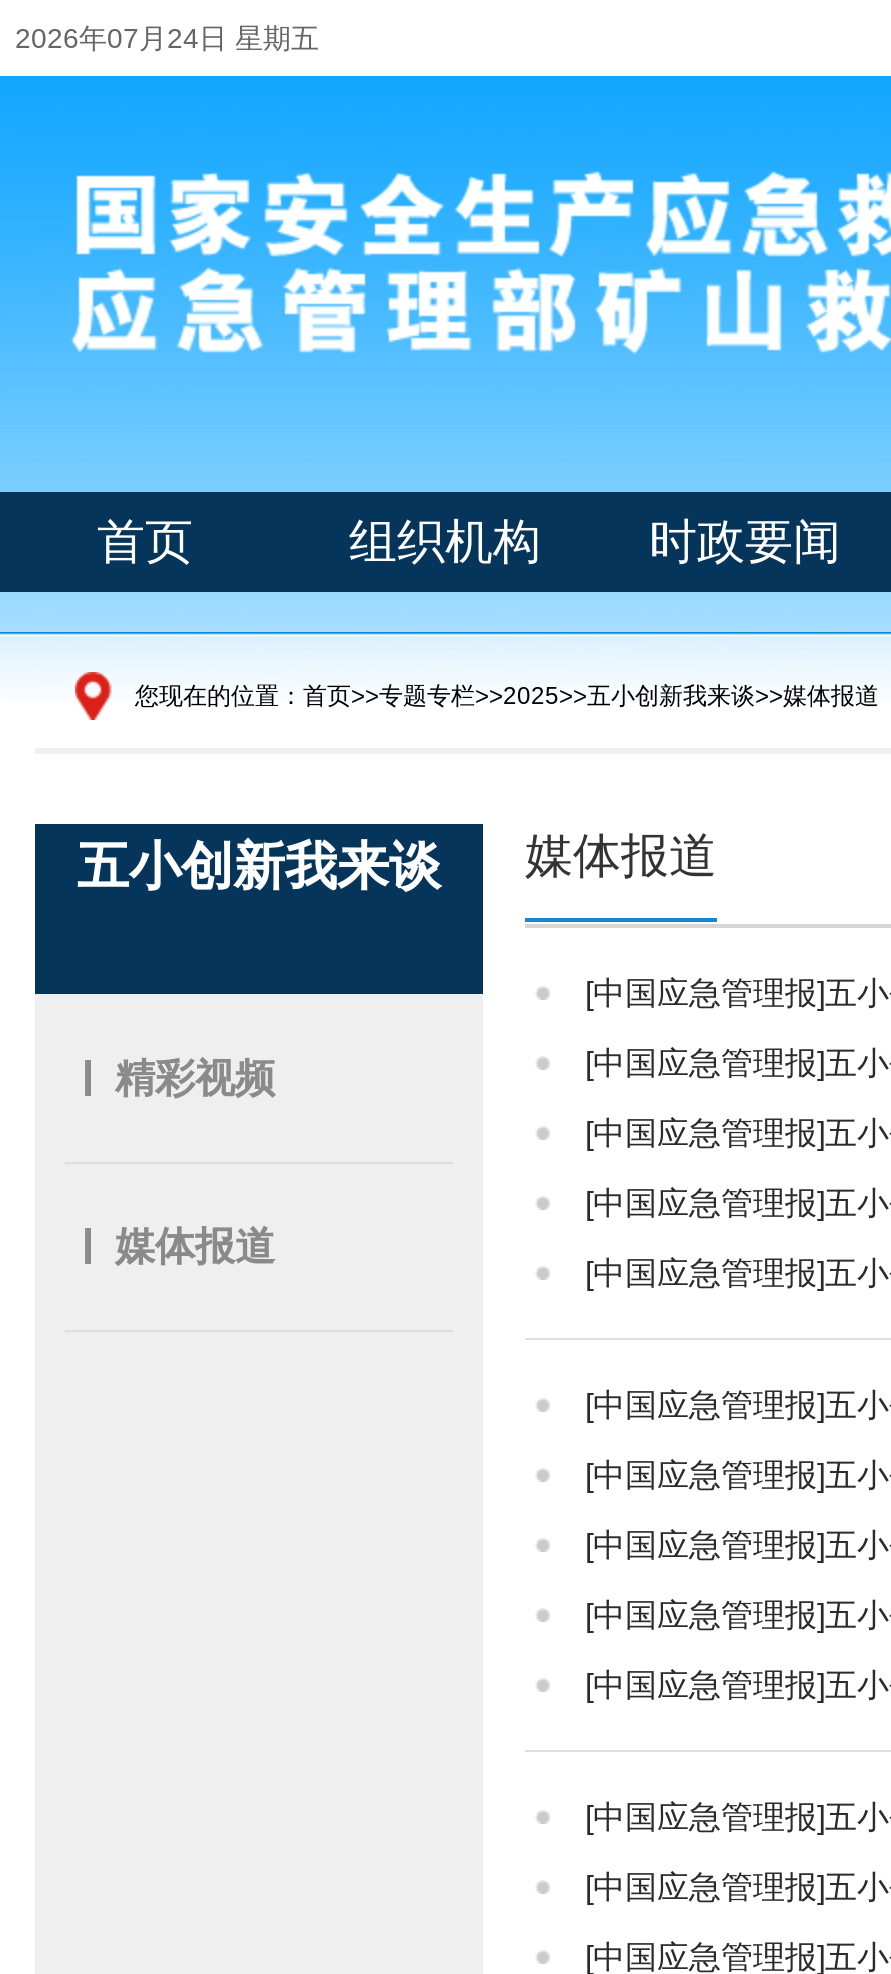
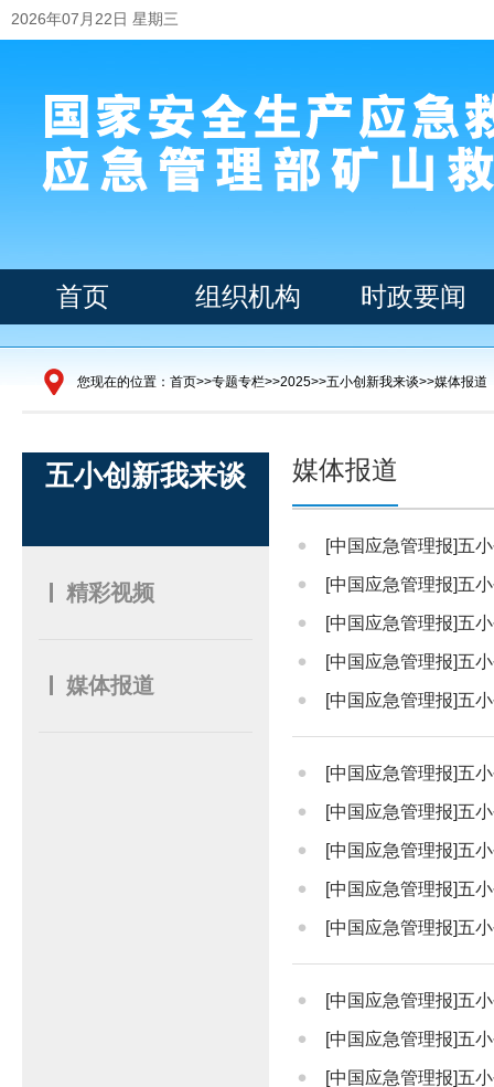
- 2026年07月24日 星期五
+ 2026年07月22日 星期三
